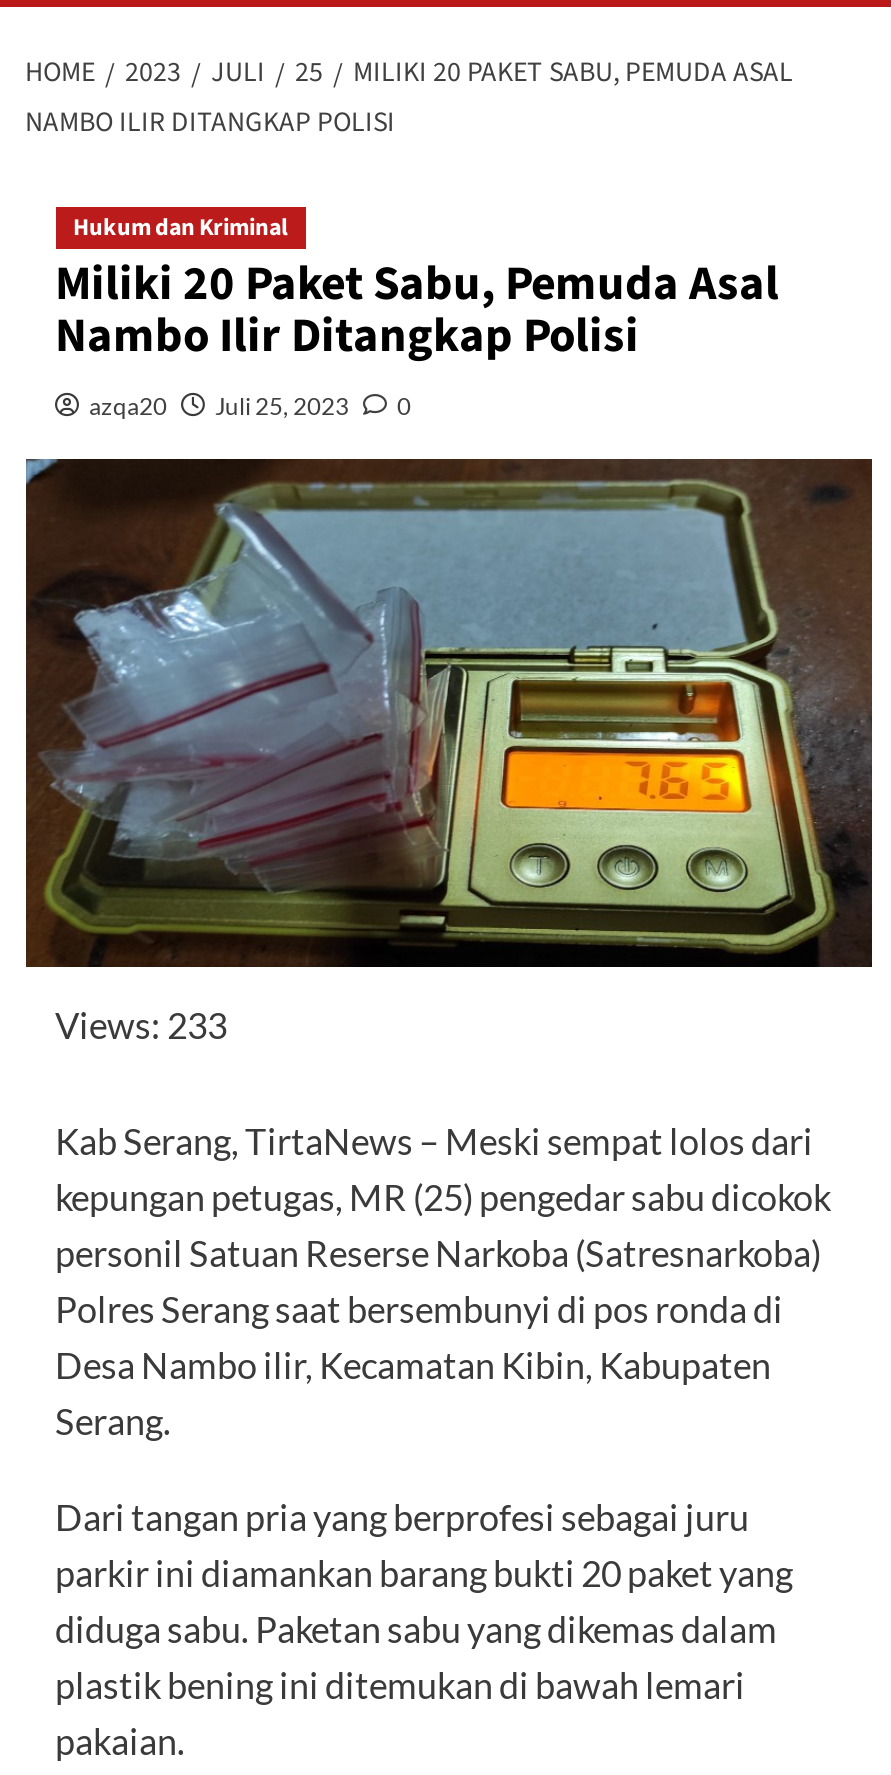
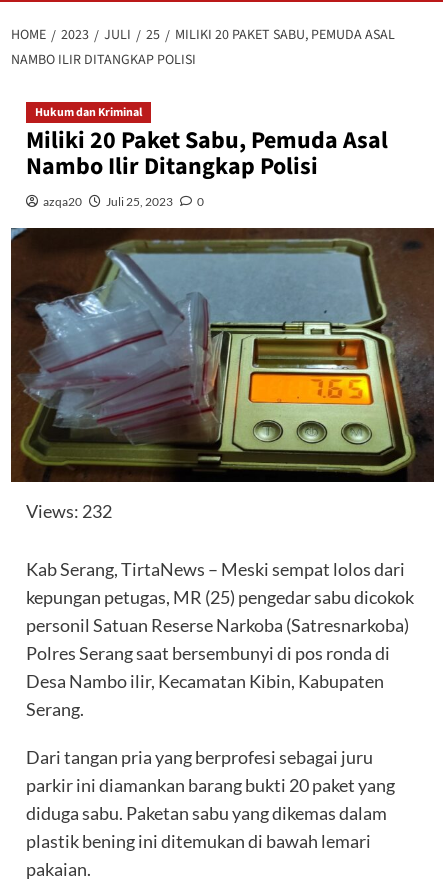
- Views: 233
+ Views: 232
